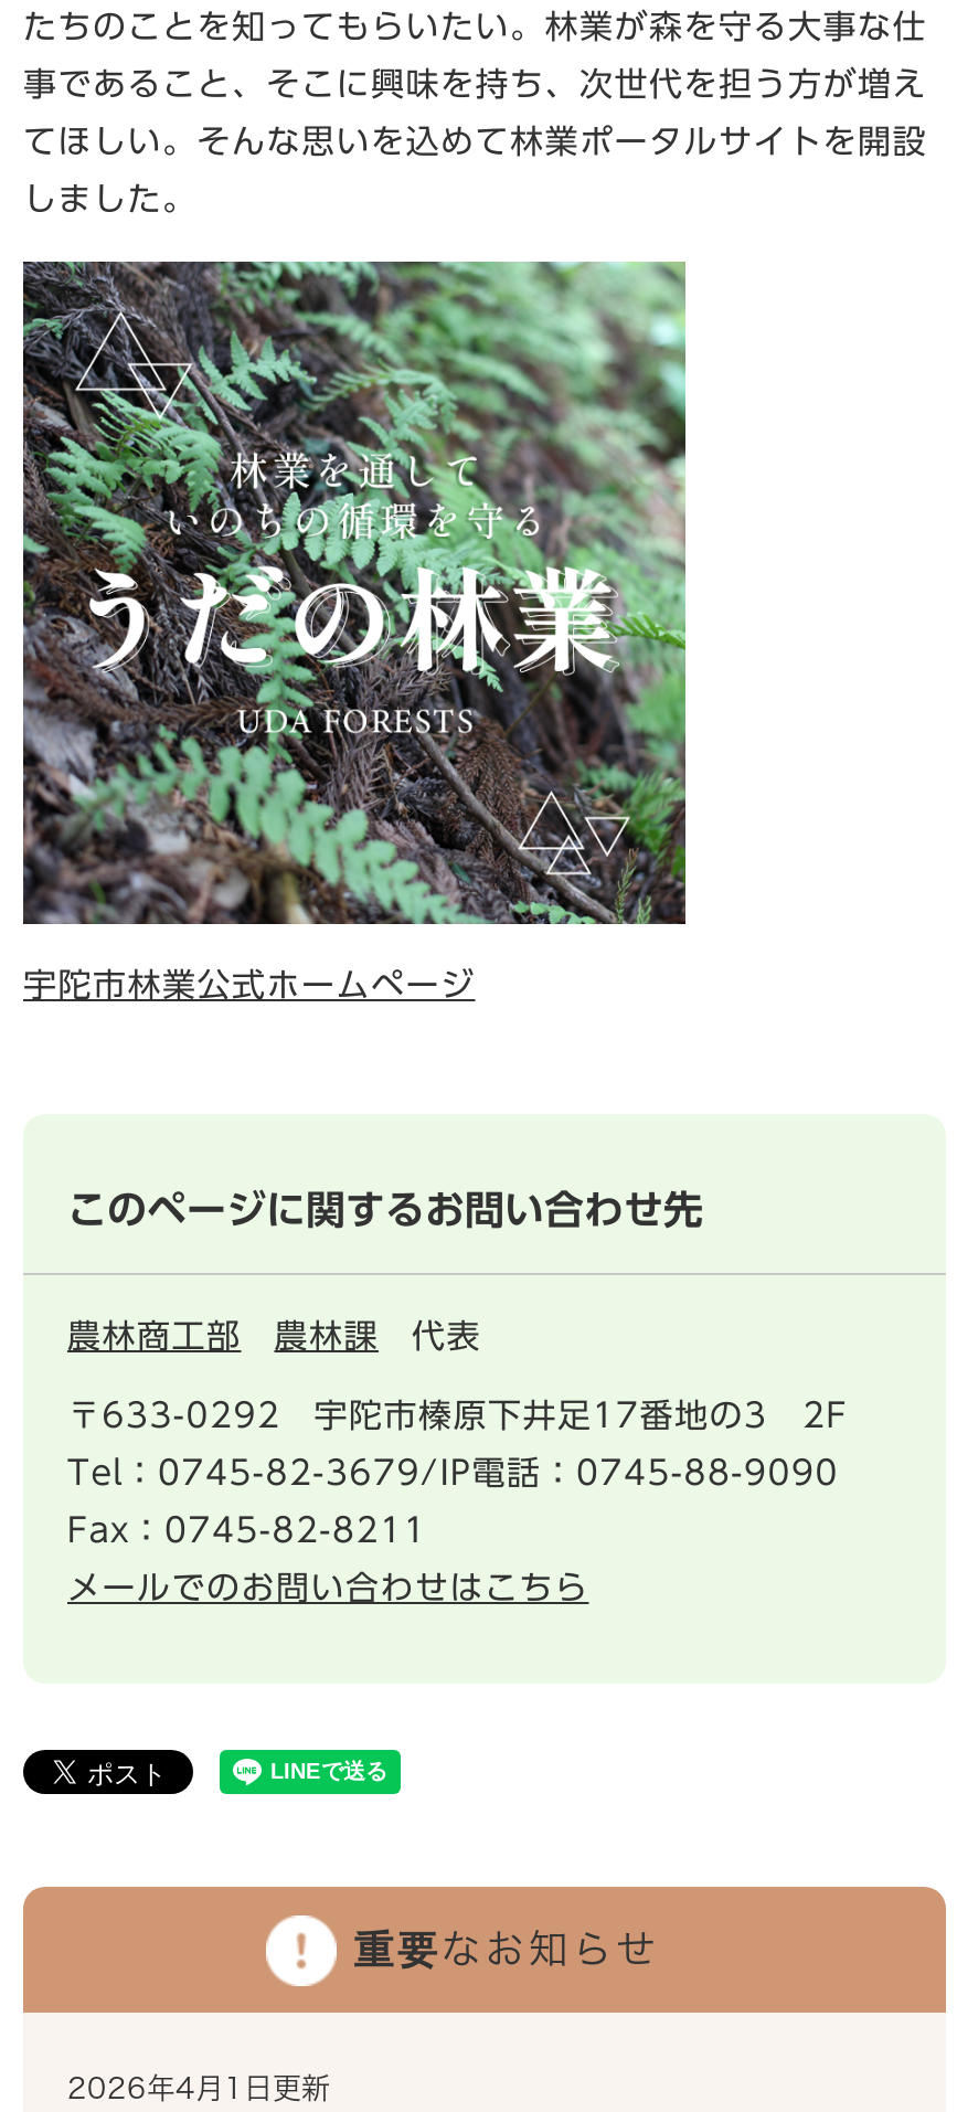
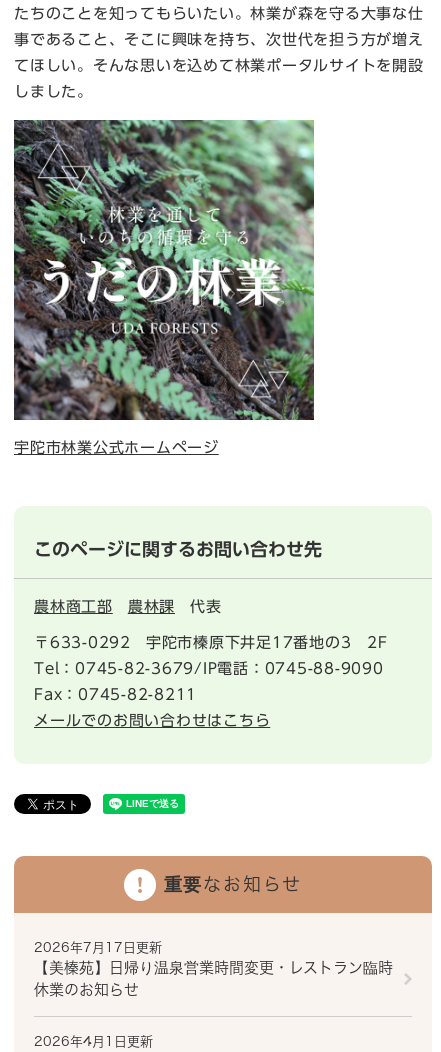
+ 2026年7月17日更新
+ 【美榛苑】日帰り温泉営業時間変更・レストラン臨時
+ 休業のお知らせ
